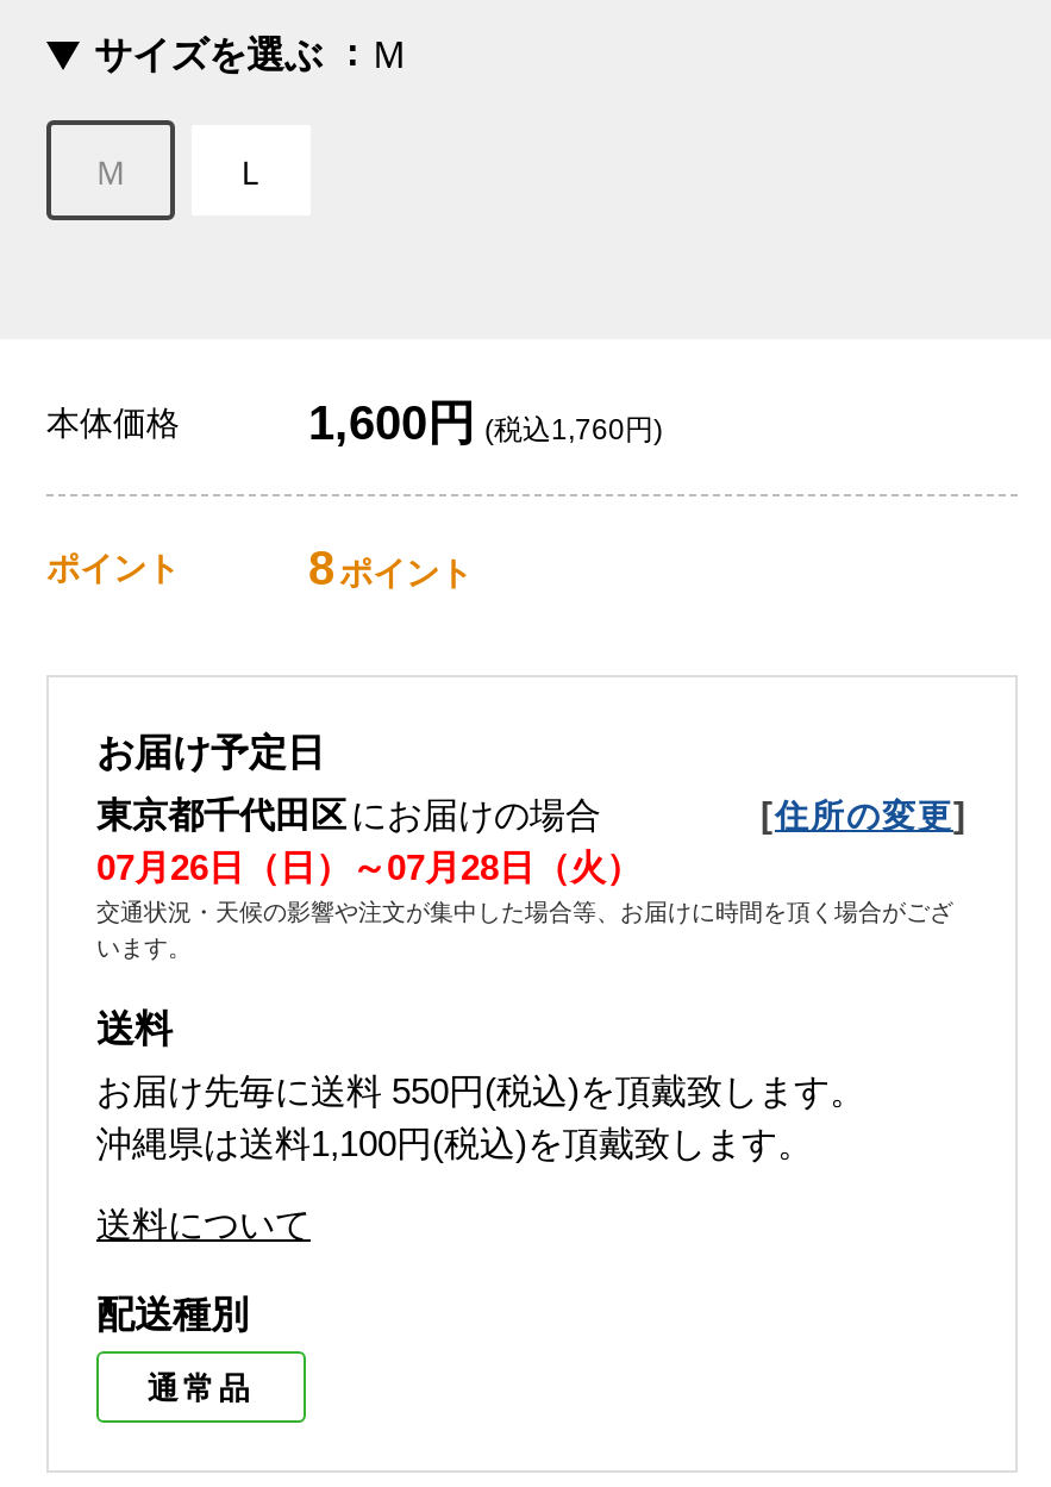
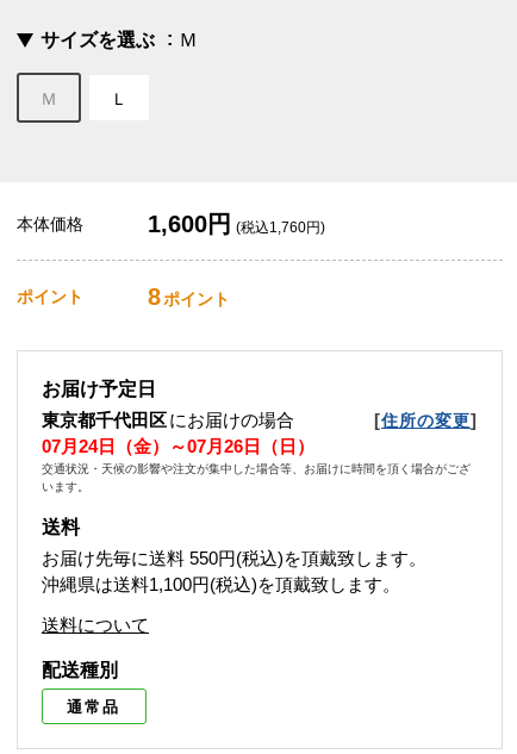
- 07月26日（日）～07月28日（火）
+ 07月24日（金）～07月26日（日）
